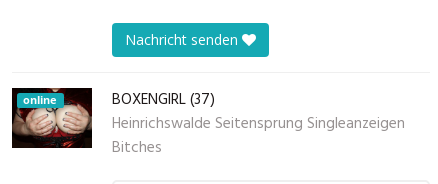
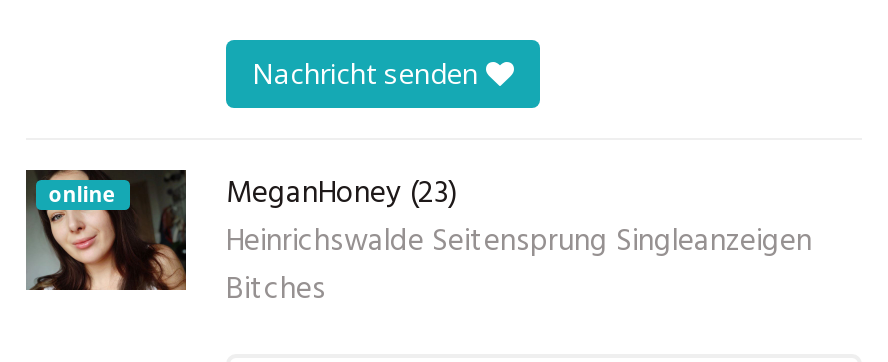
- [image]
- BOXENGIRL (37)
+ [image]
+ MeganHoney (23)
